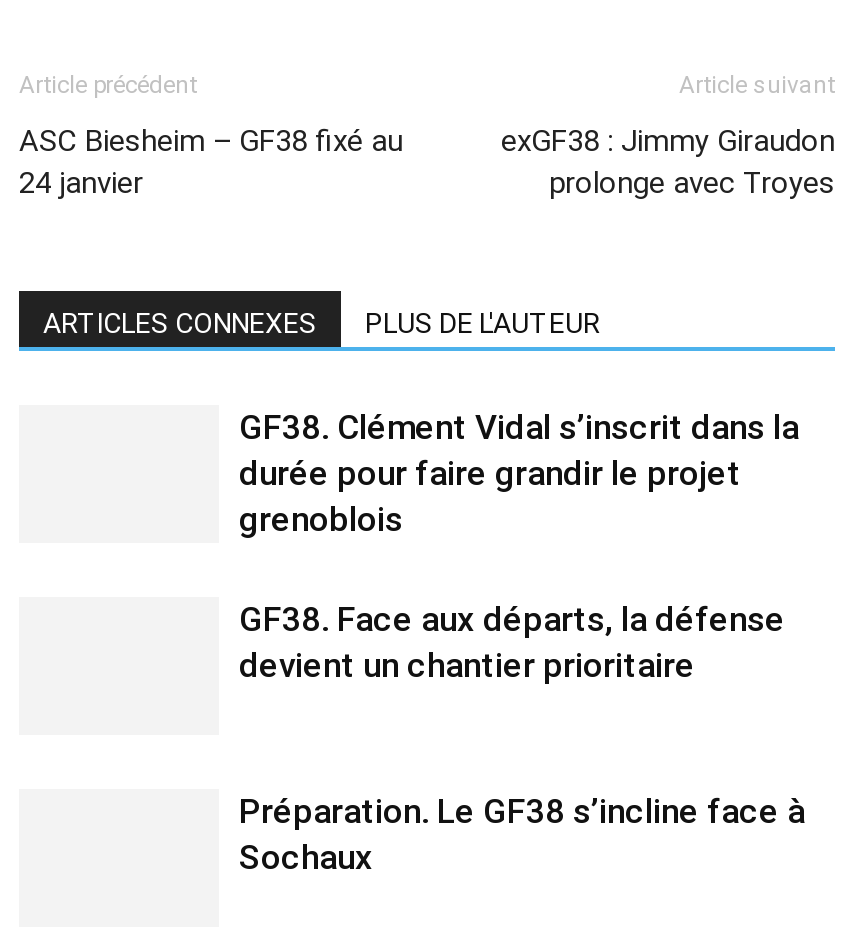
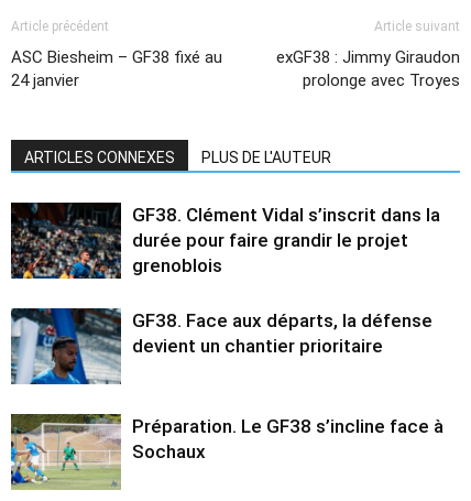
+ [image]

+ [image]

+ [image]
